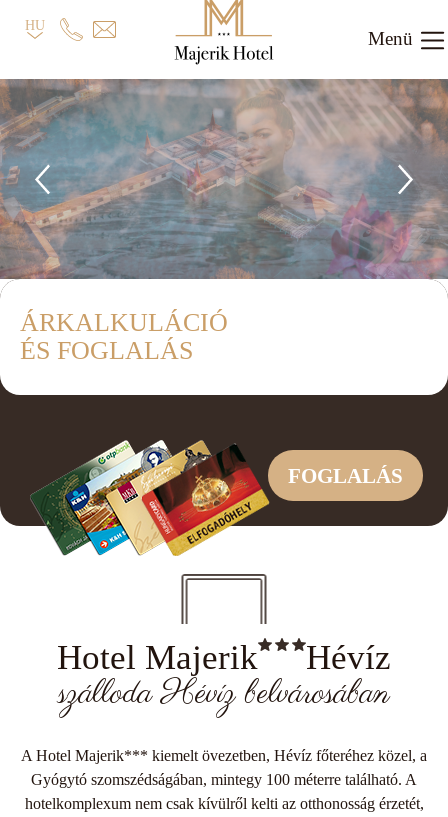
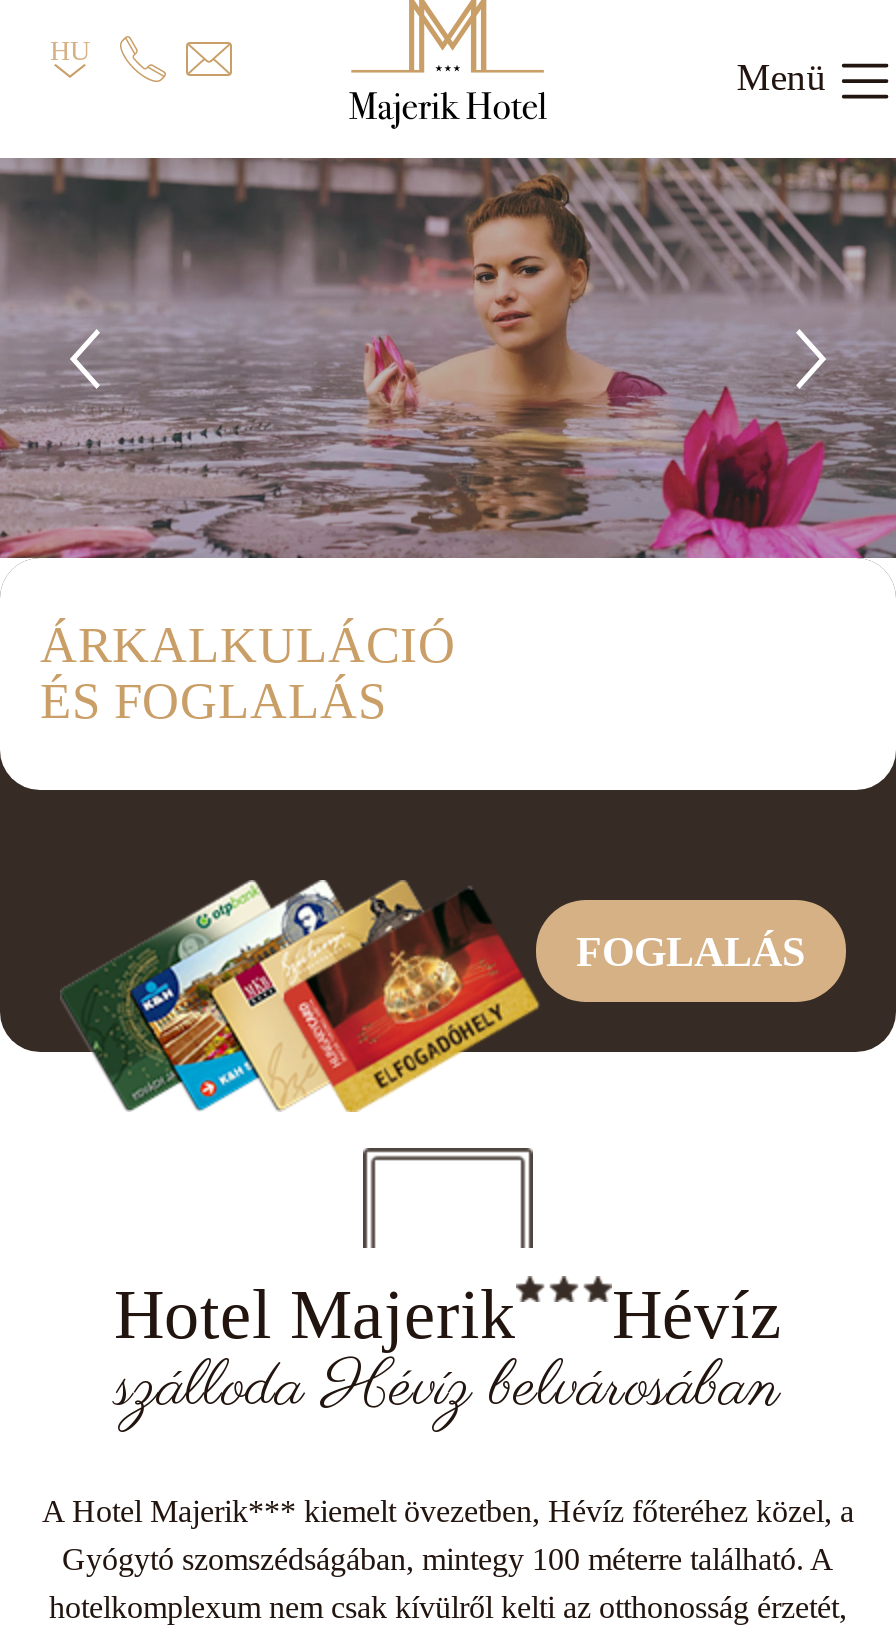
- [image]
+ [image]
